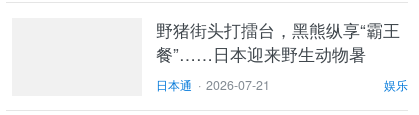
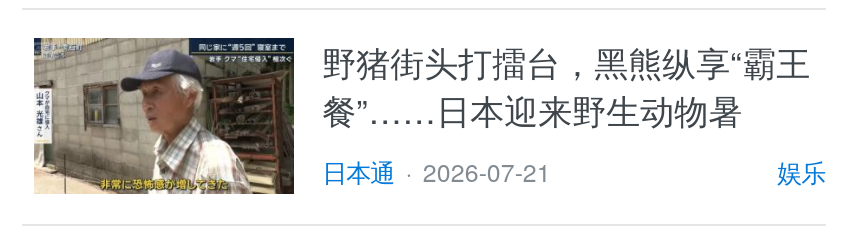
+ [image]
